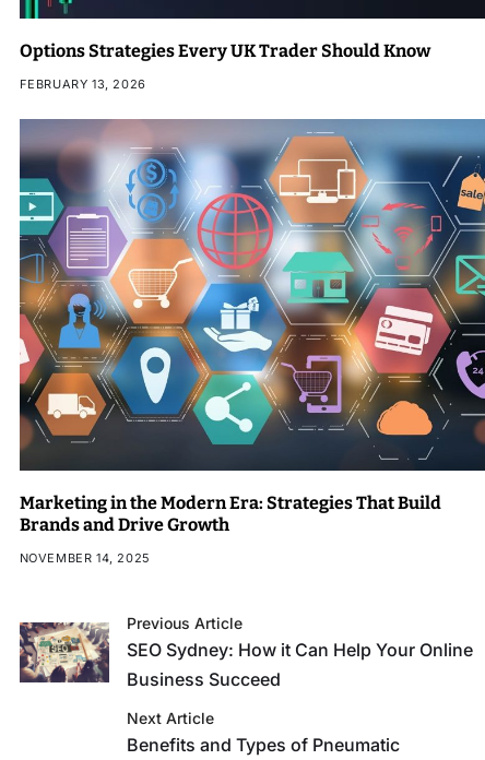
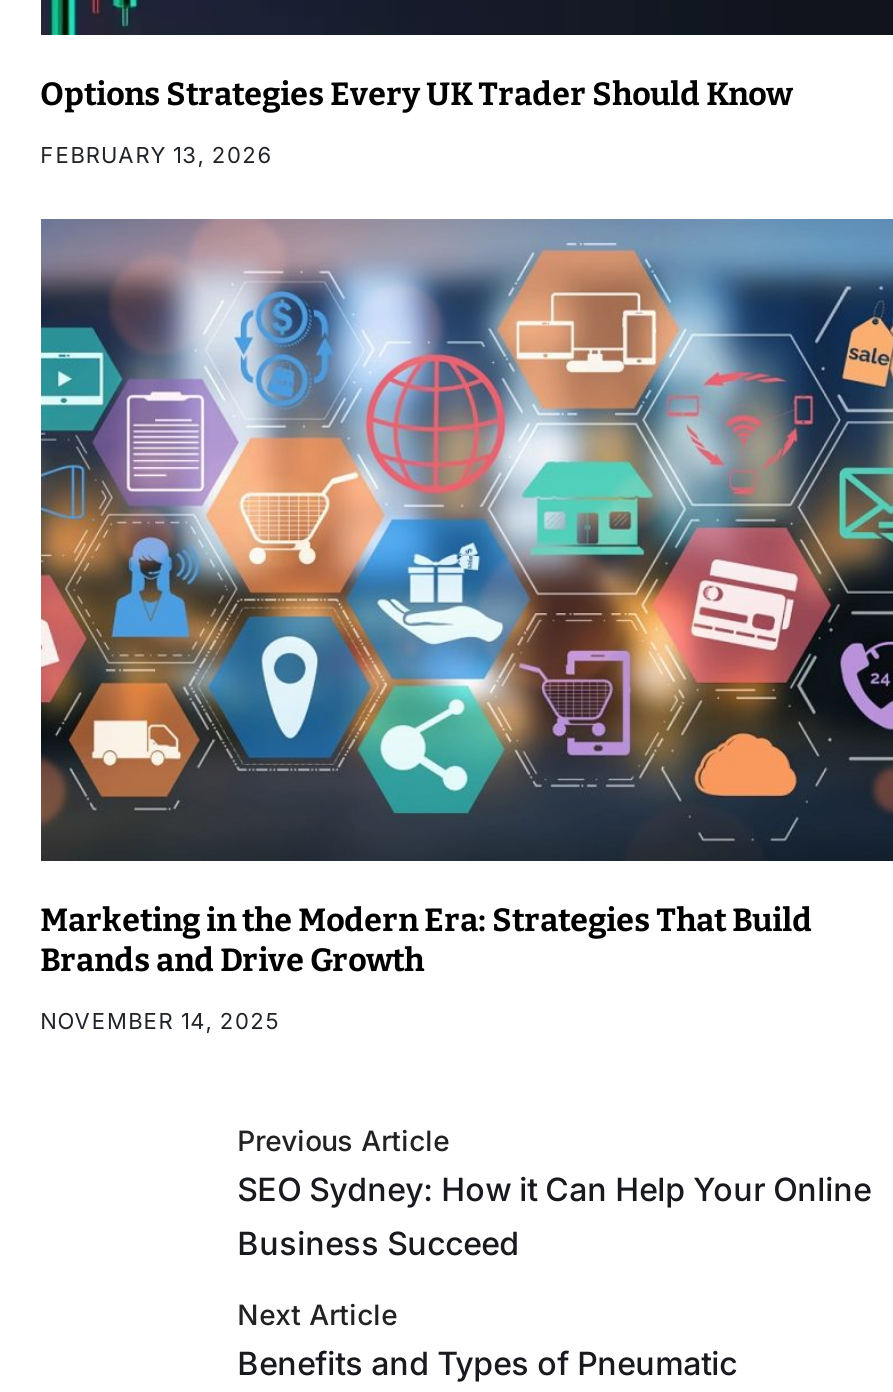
- [image]
